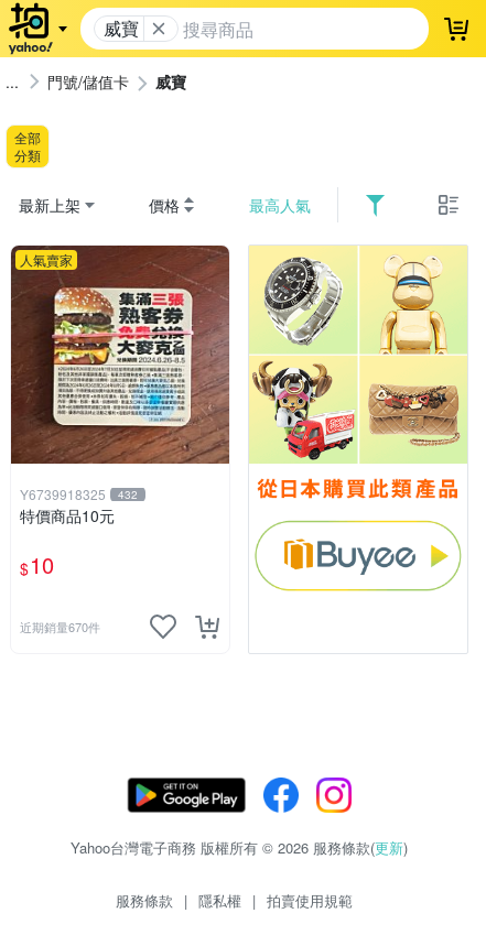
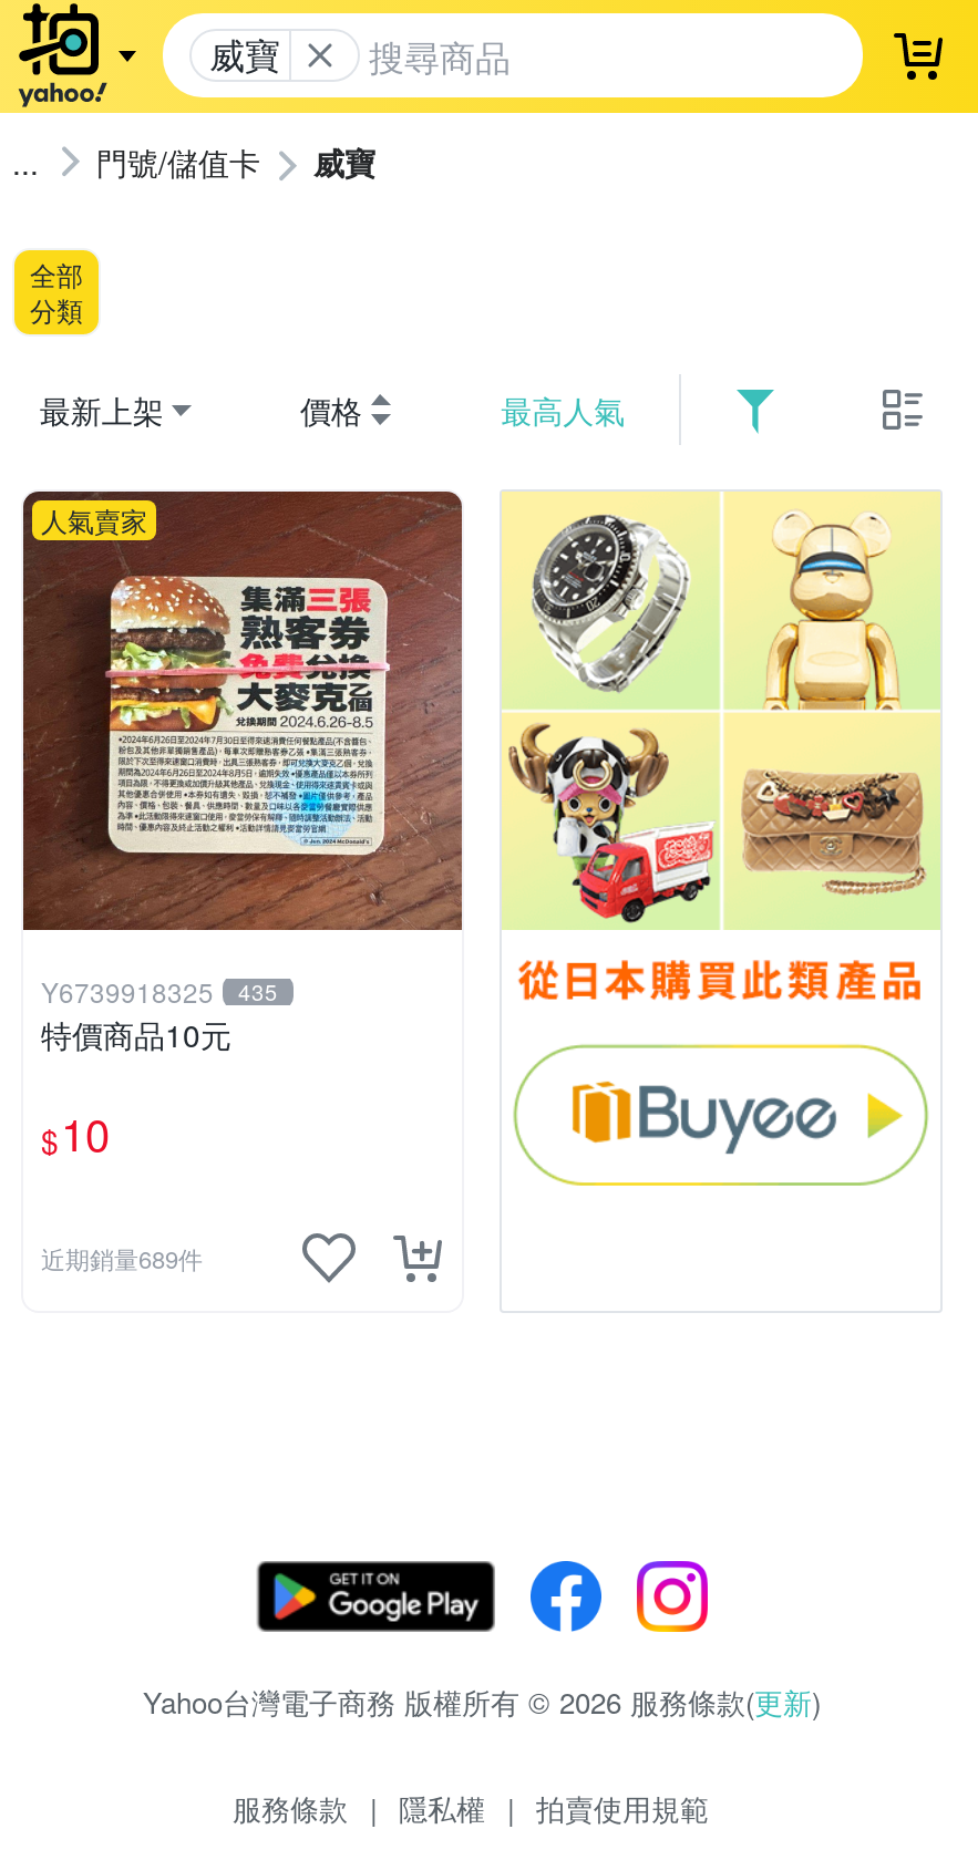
- Y6739918325 432
+ Y6739918325 435

- 近期銷量670件
+ 近期銷量689件
